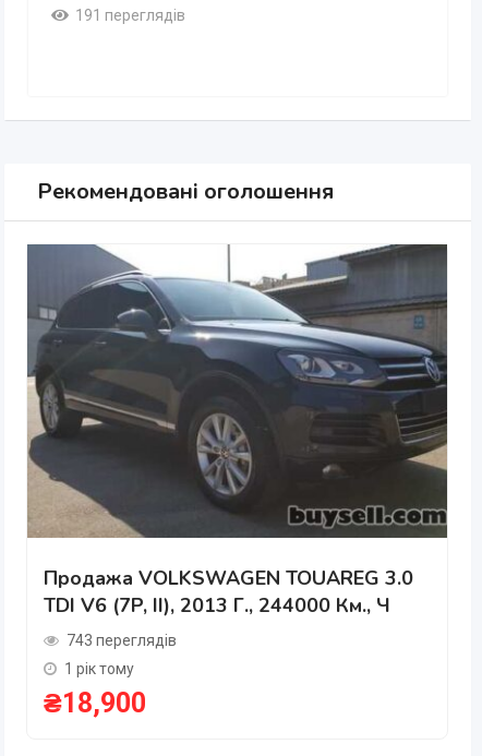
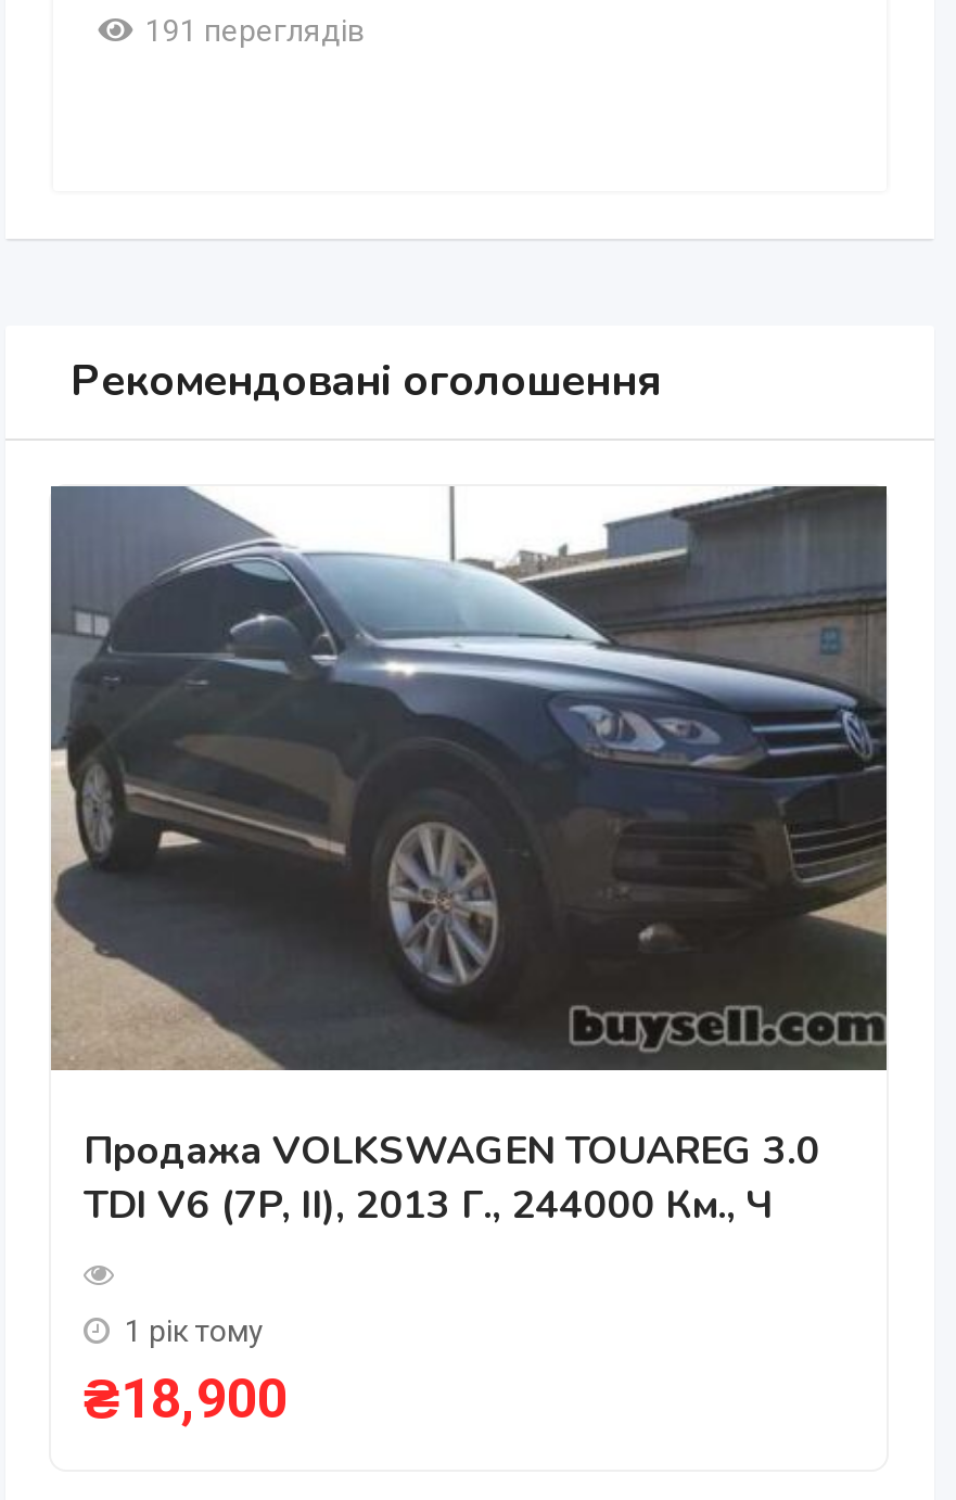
- 743 переглядів
